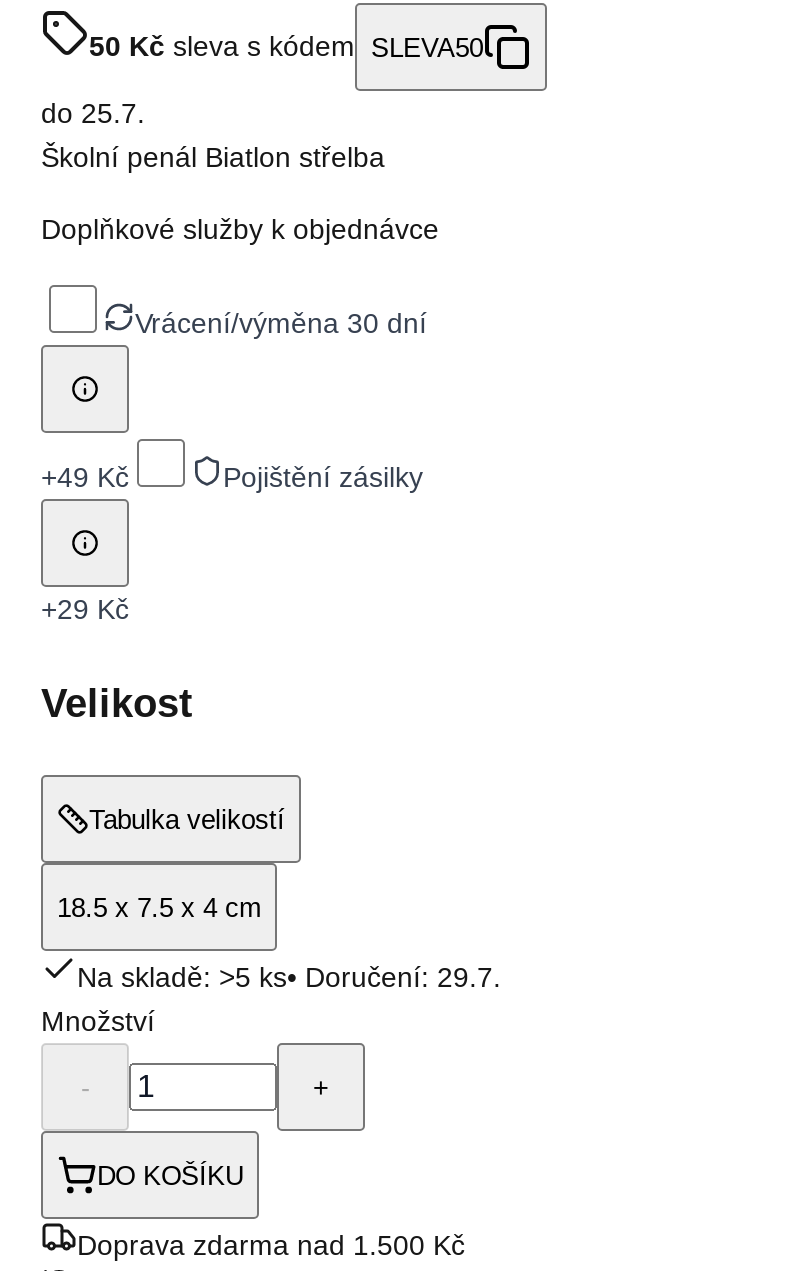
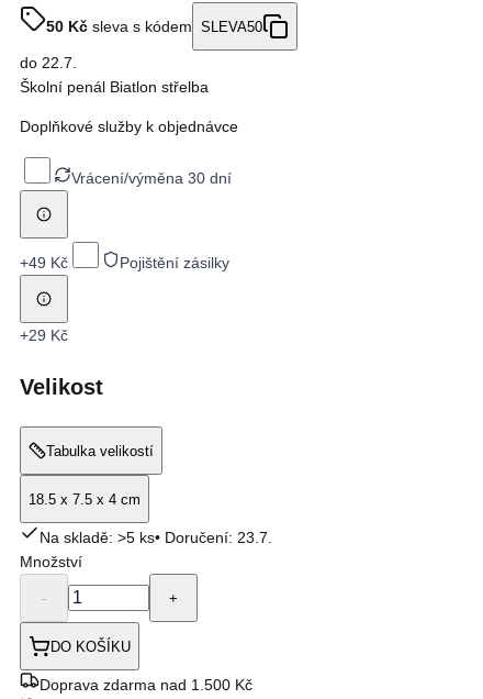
- do 25.7.
+ do 22.7.

- Na skladě: >5 ks• Doručení: 29.7.
+ Na skladě: >5 ks• Doručení: 23.7.
